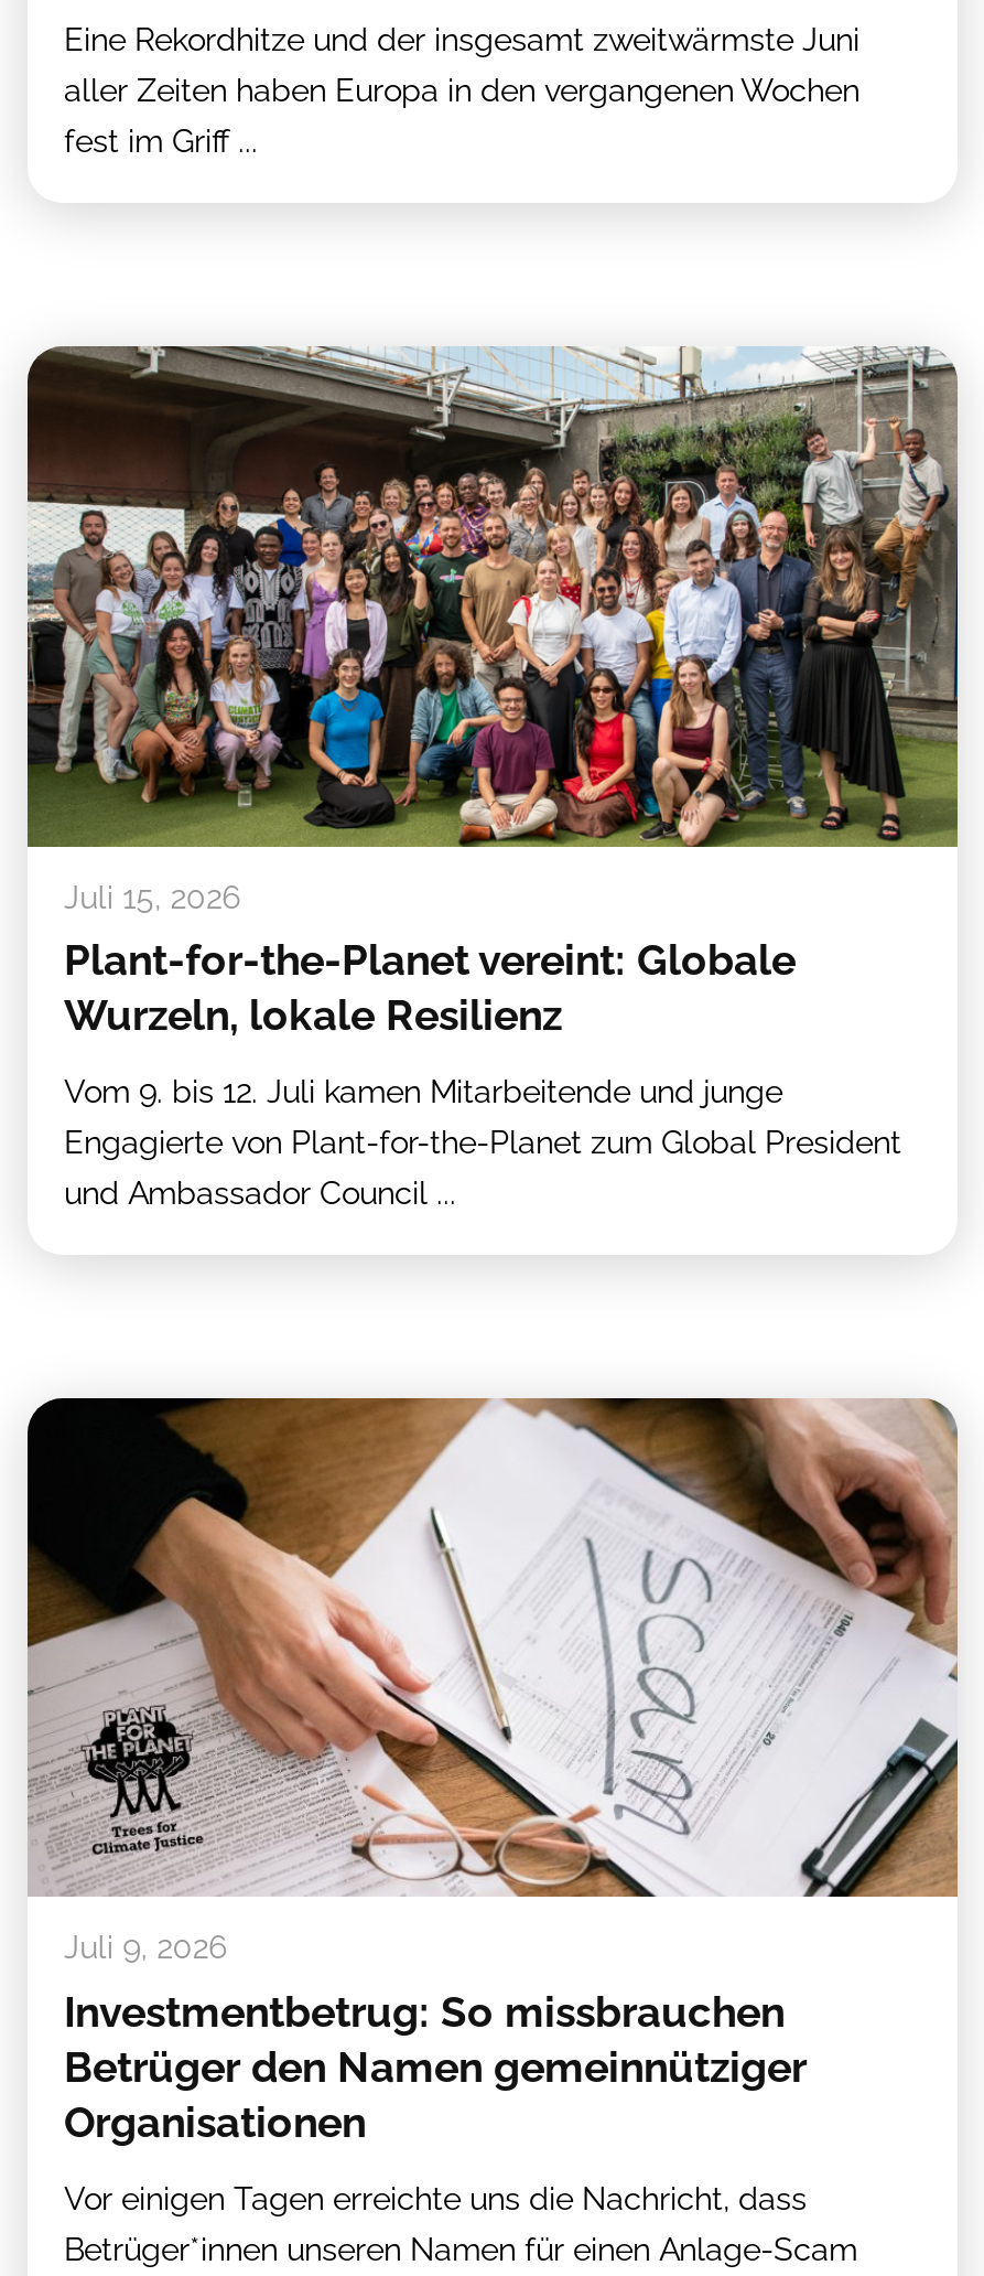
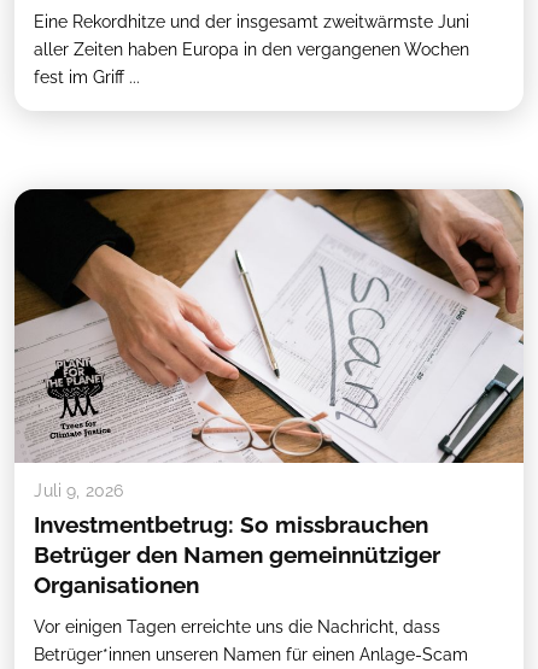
- [image]
- Juli 15, 2026
- Plant-for-the-Planet vereint: Globale
- Wurzeln, lokale Resilienz
- Vom 9. bis 12. Juli kamen Mitarbeitende und junge
- Engagierte von Plant-for-the-Planet zum Global President
- und Ambassador Council ...
